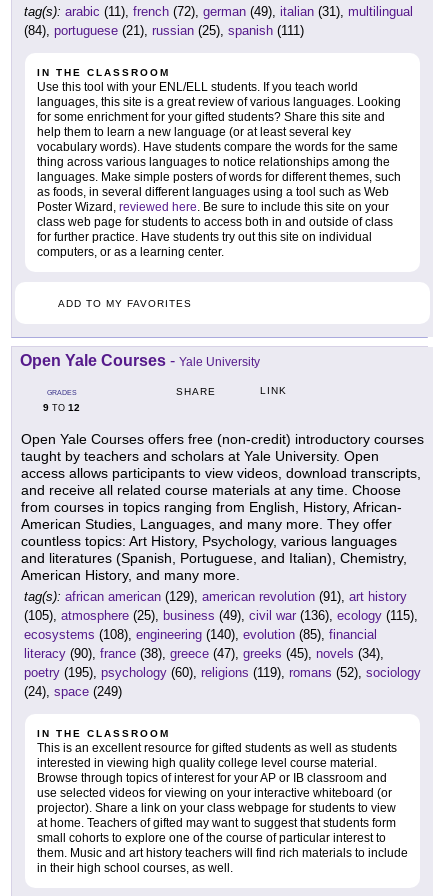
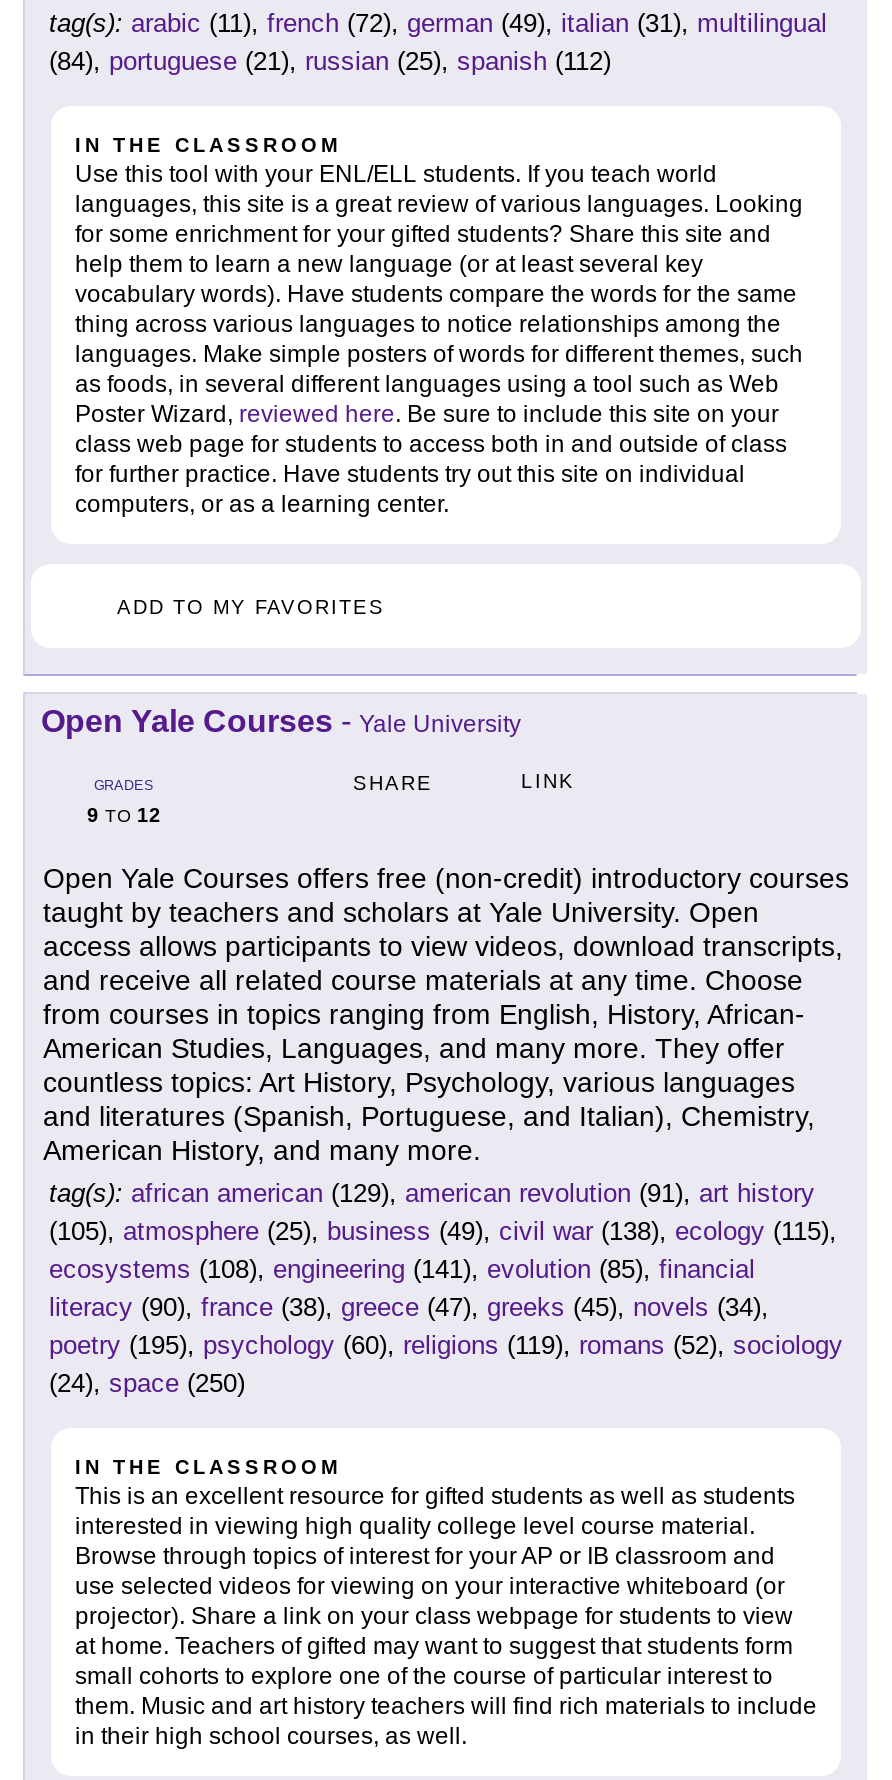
- (84), portuguese (21), russian (25), spanish (111)
+ (84), portuguese (21), russian (25), spanish (112)

- (105), atmosphere (25), business (49), civil war (136), ecology (115),
+ (105), atmosphere (25), business (49), civil war (138), ecology (115),

- ecosystems (108), engineering (140), evolution (85), financial
+ ecosystems (108), engineering (141), evolution (85), financial

- (24), space (249)
+ (24), space (250)
